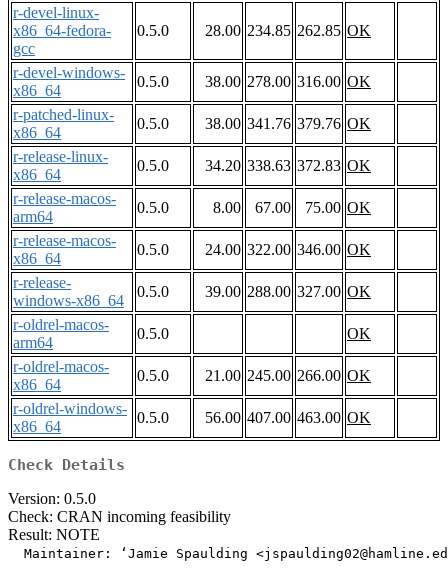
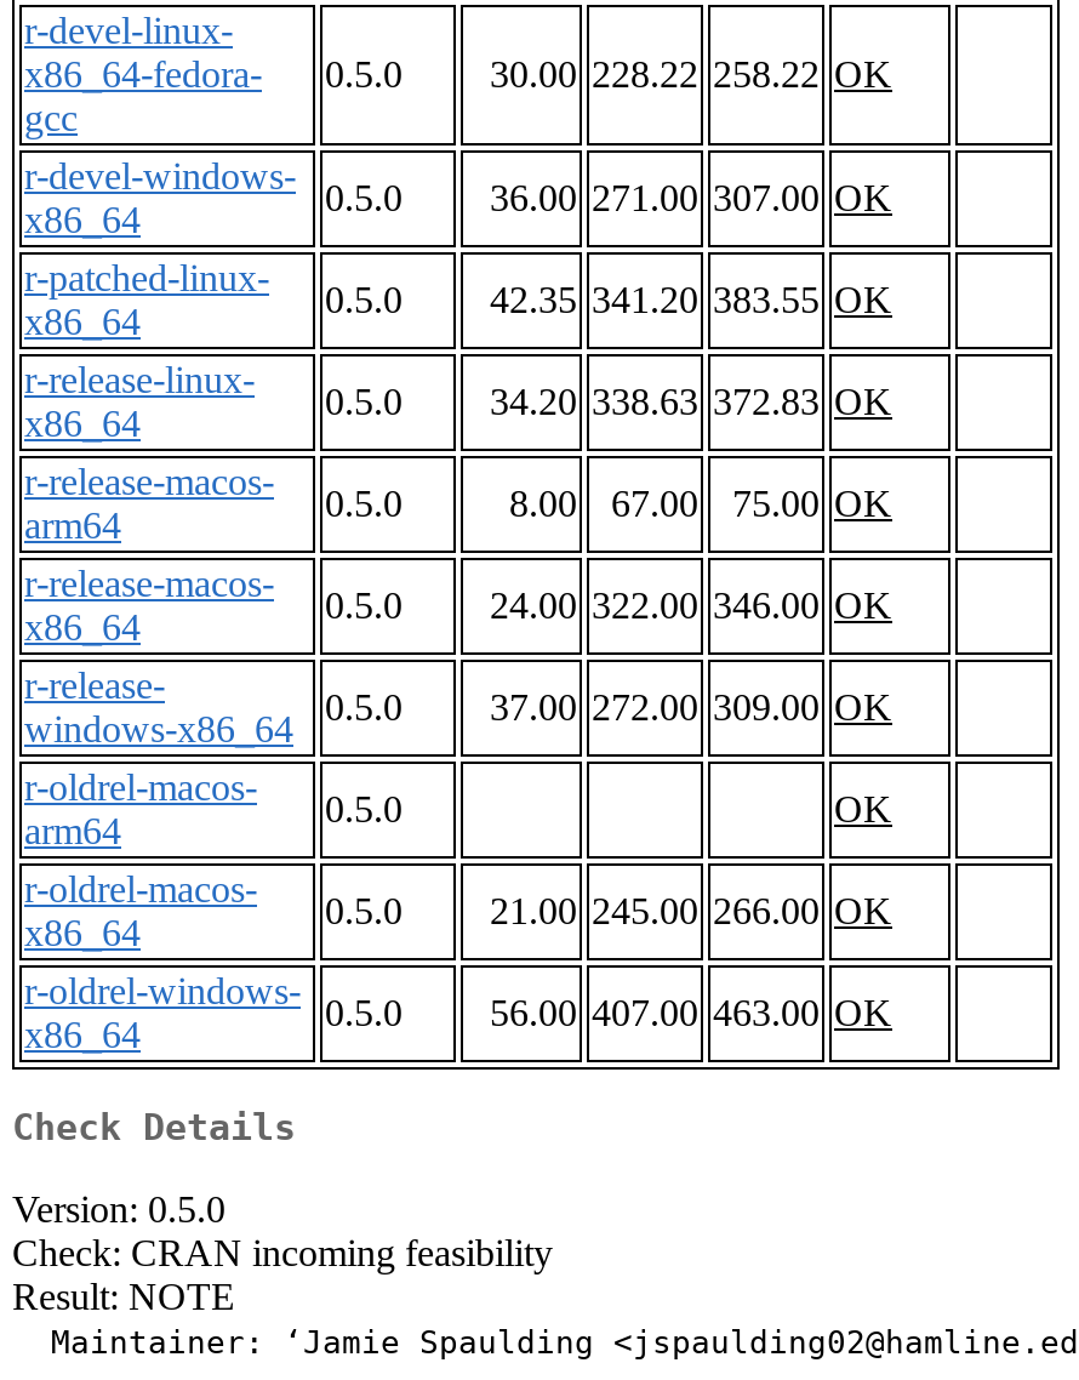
- 28.00 234.85 262.85 OK
+ 30.00 228.22 258.22 OK

- 38.00 278.00 316.00 OK
+ 36.00 271.00 307.00 OK

- 38.00 341.76 379.76 OK
+ 42.35 341.20 383.55 OK

- 39.00 288.00 327.00 OK
+ 37.00 272.00 309.00 OK
